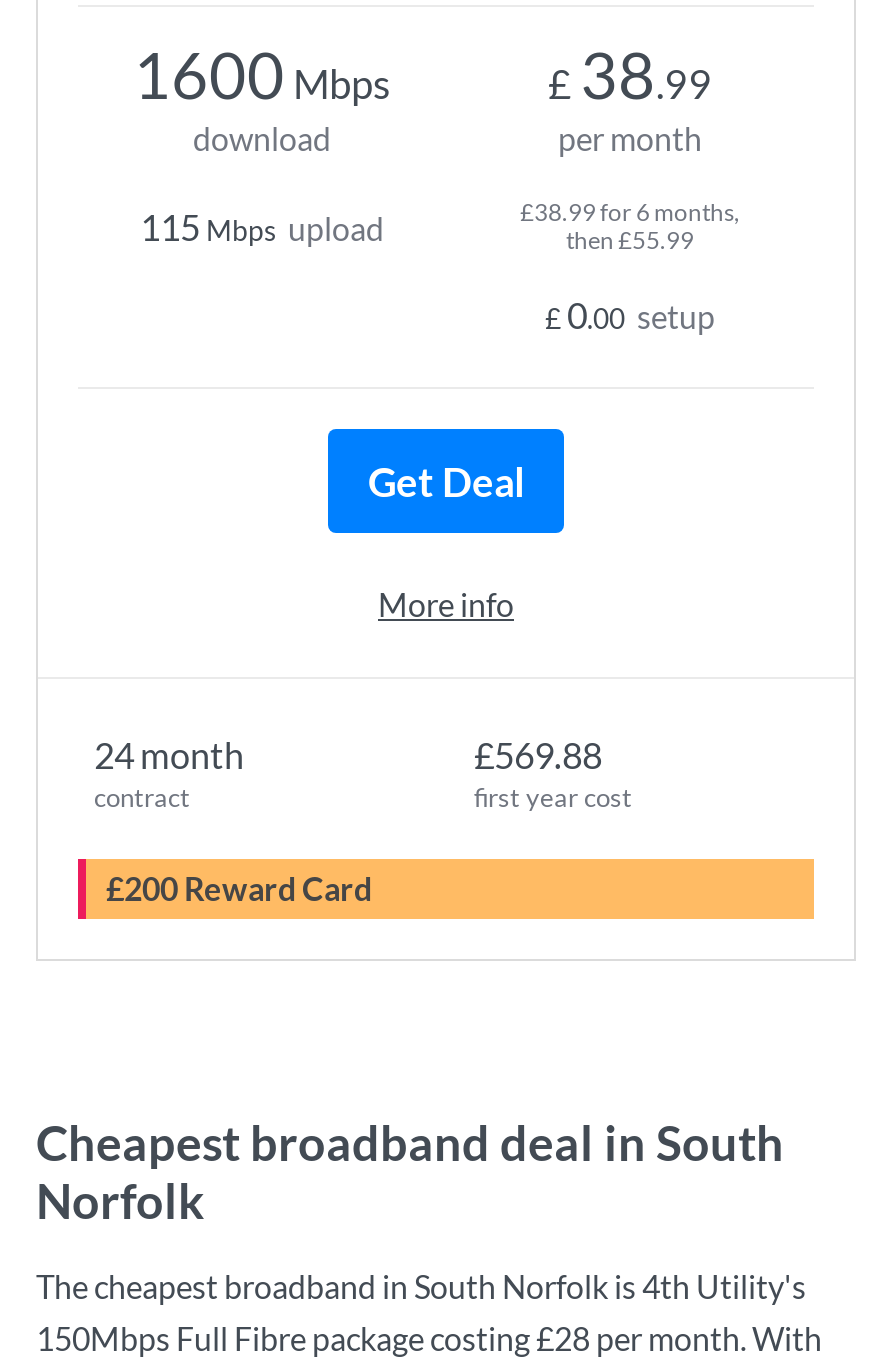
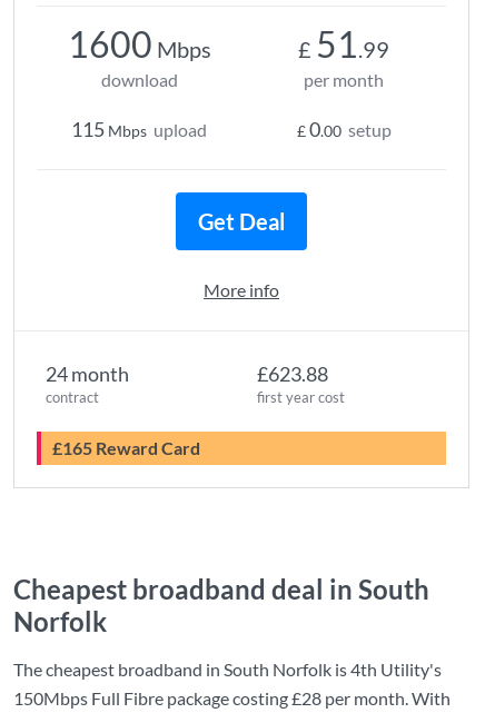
- £38.99
+ £51.99

- £38.99 for 6 months,
- then £55.99

- £569.88
+ £623.88

- £200 Reward Card
+ £165 Reward Card
